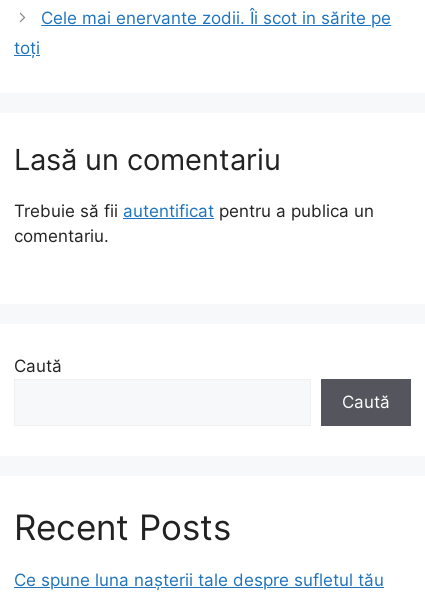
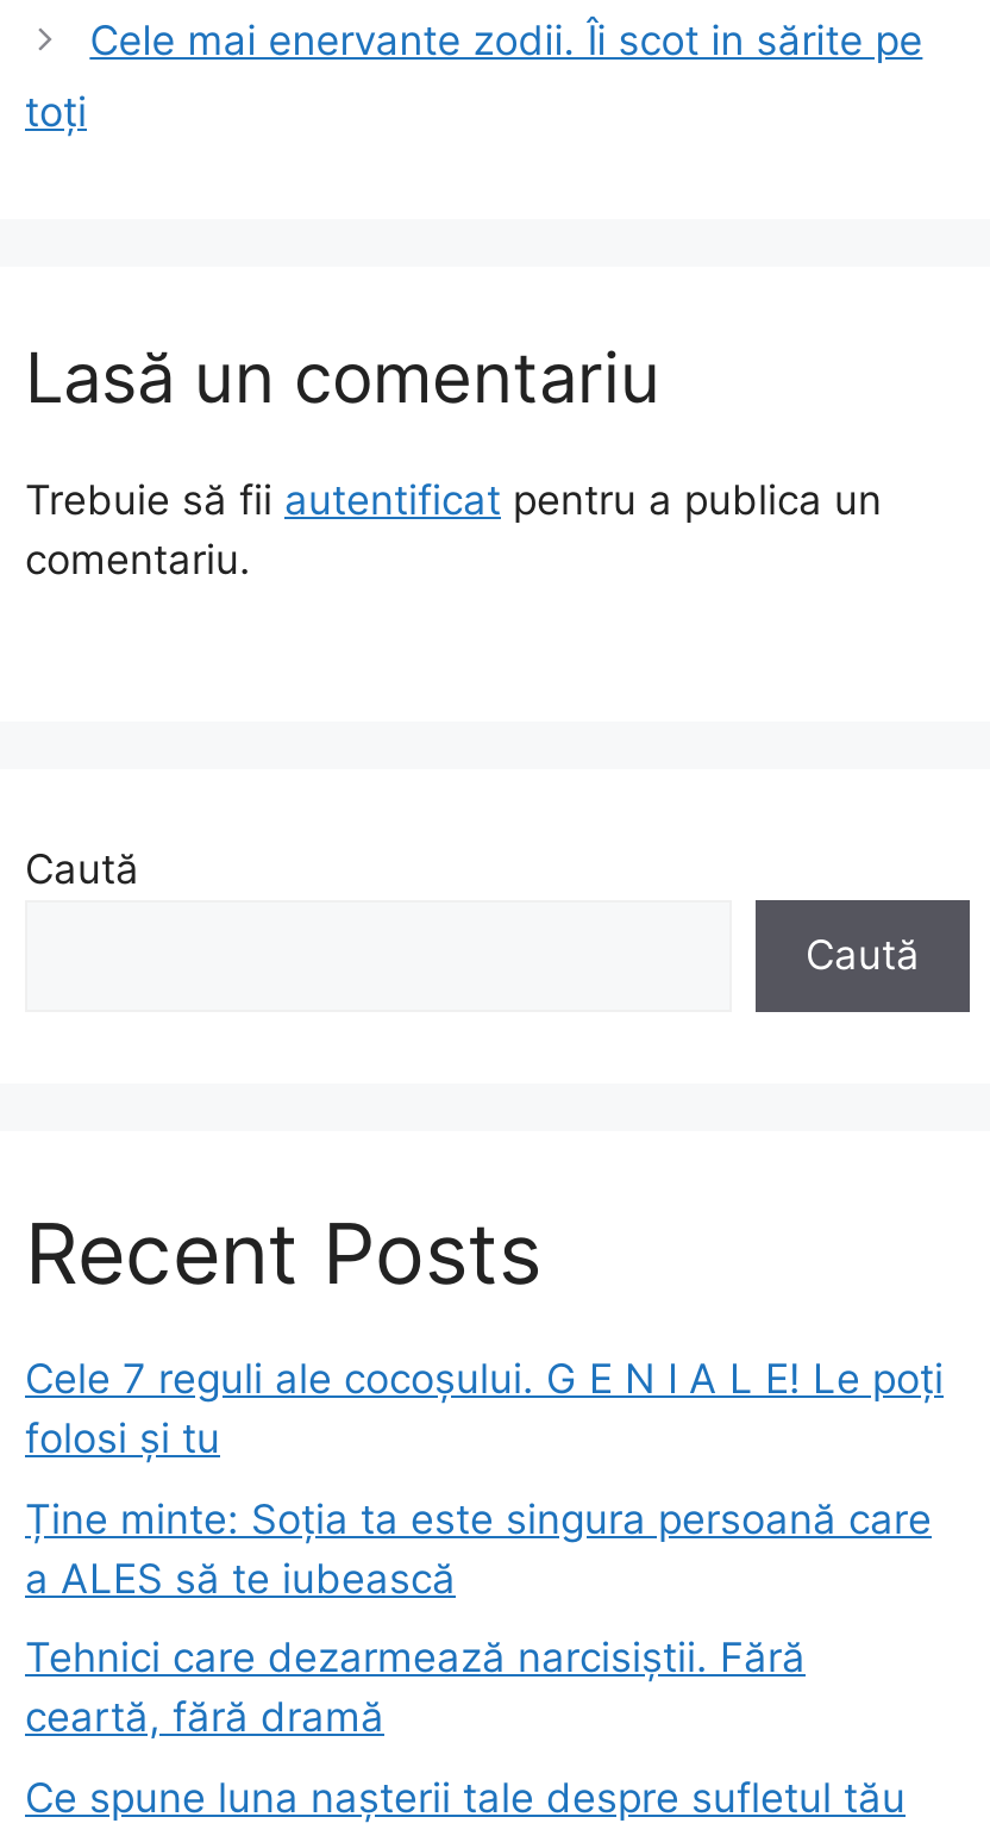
+ Cele 7 reguli ale cocoșului. G E N I A L E! Le poți
+ folosi și tu
+ Ține minte: Soția ta este singura persoană care
+ a ALES să te iubească
+ Tehnici care dezarmează narcisiștii. Fără
+ ceartă, fără dramă
